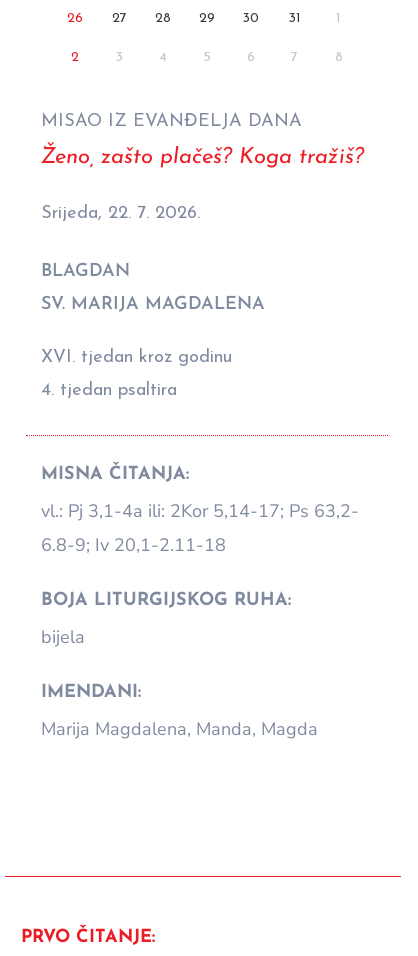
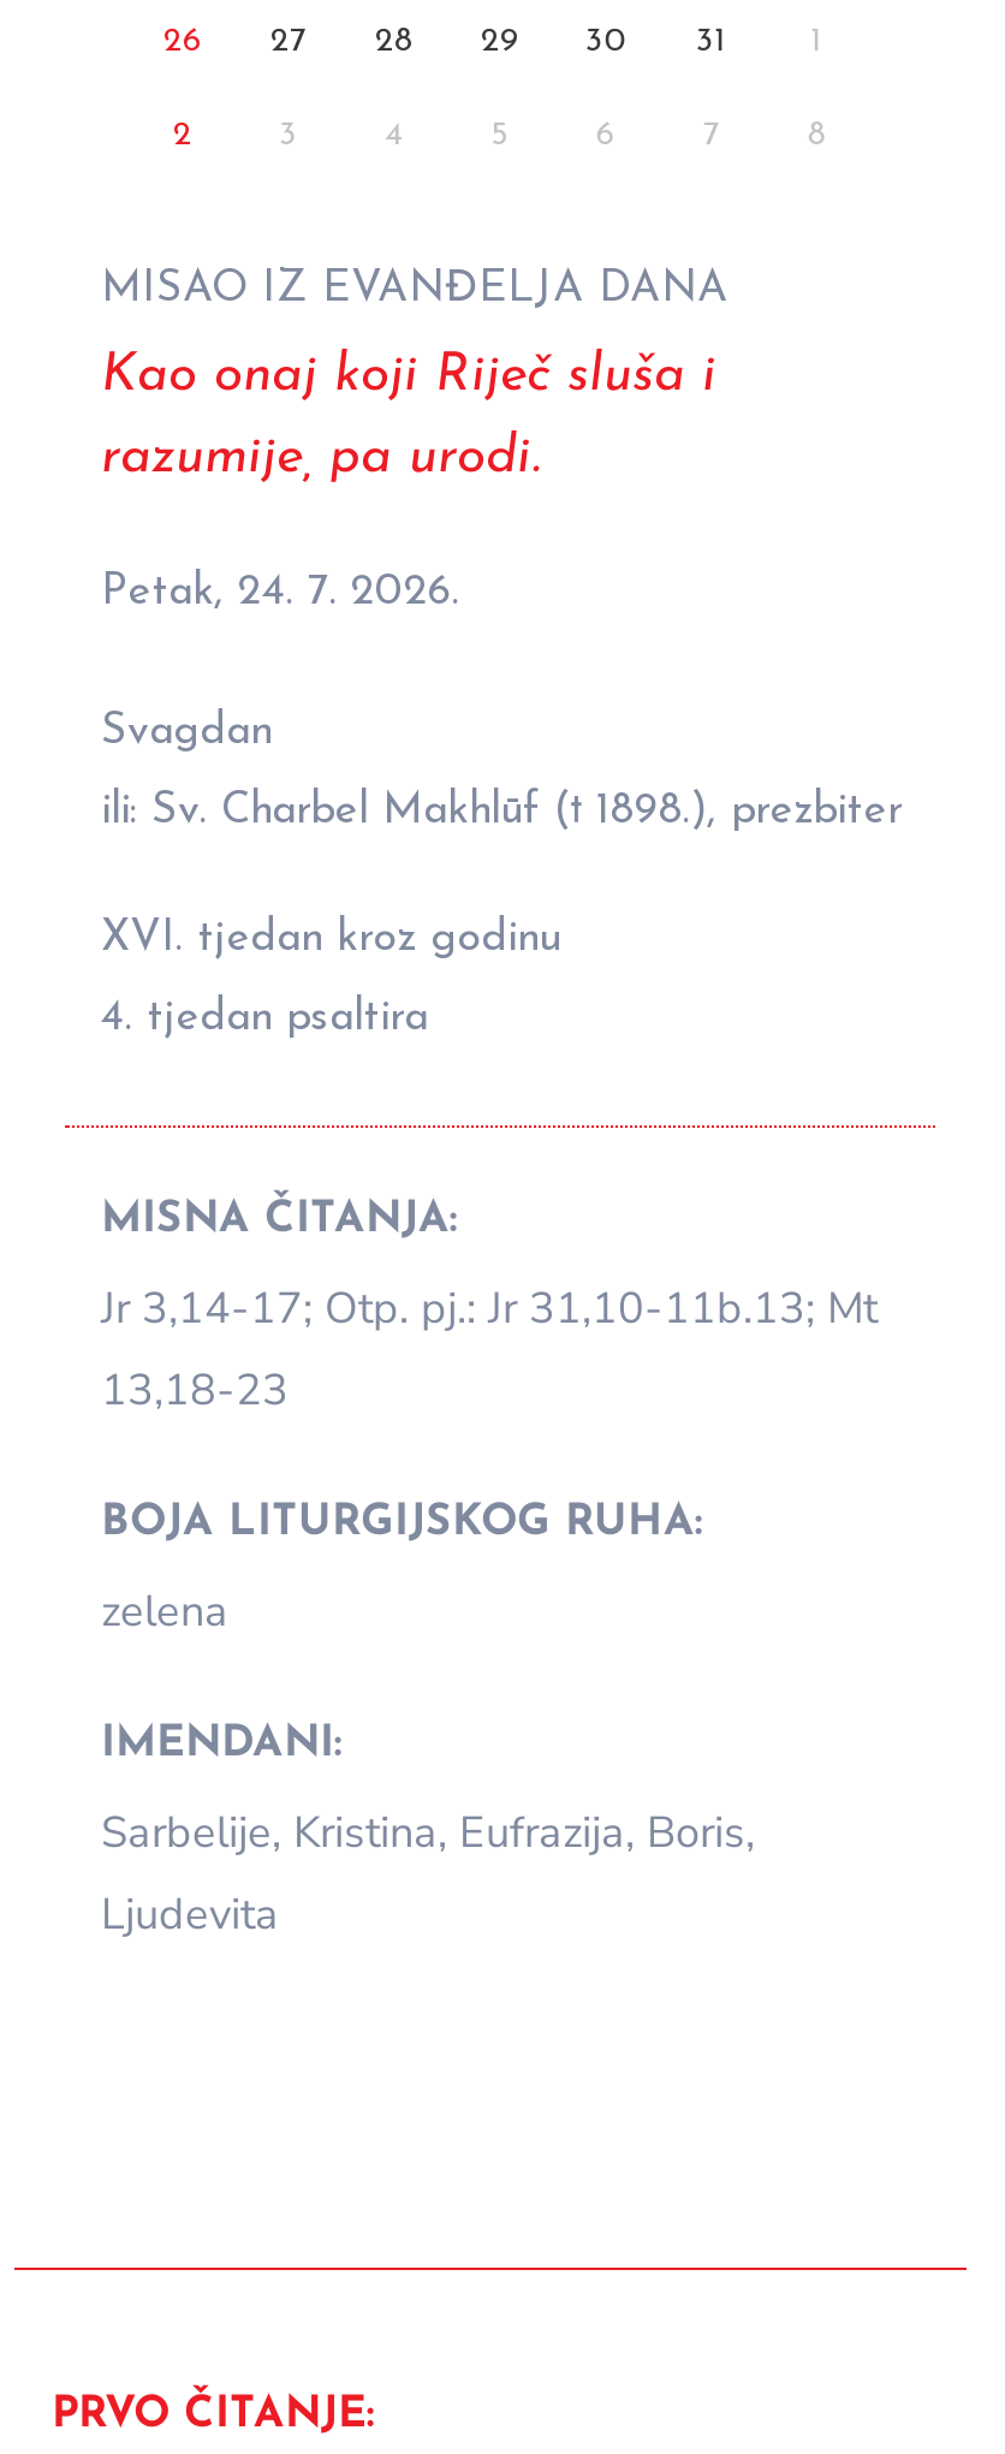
- Ženo, zašto plačeš? Koga tražiš?
- Srijeda, 22. 7. 2026.
- BLAGDAN
- SV. MARIJA MAGDALENA
+ Kao onaj koji Riječ sluša i
+ razumije, pa urodi.
+ Petak, 24. 7. 2026.
+ Svagdan
+ ili: Sv. Charbel Makhlūf († 1898.), prezbiter

- vl.: Pj 3,1-4a ili: 2Kor 5,14-17; Ps 63,2-
- 6.8-9; Iv 20,1-2.11-18
+ Jr 3,14-17; Otp. pj.: Jr 31,10-11b.13; Mt
+ 13,18-23

- bijela
+ zelena

- Marija Magdalena, Manda, Magda
+ Sarbelije, Kristina, Eufrazija, Boris,
+ Ljudevita
